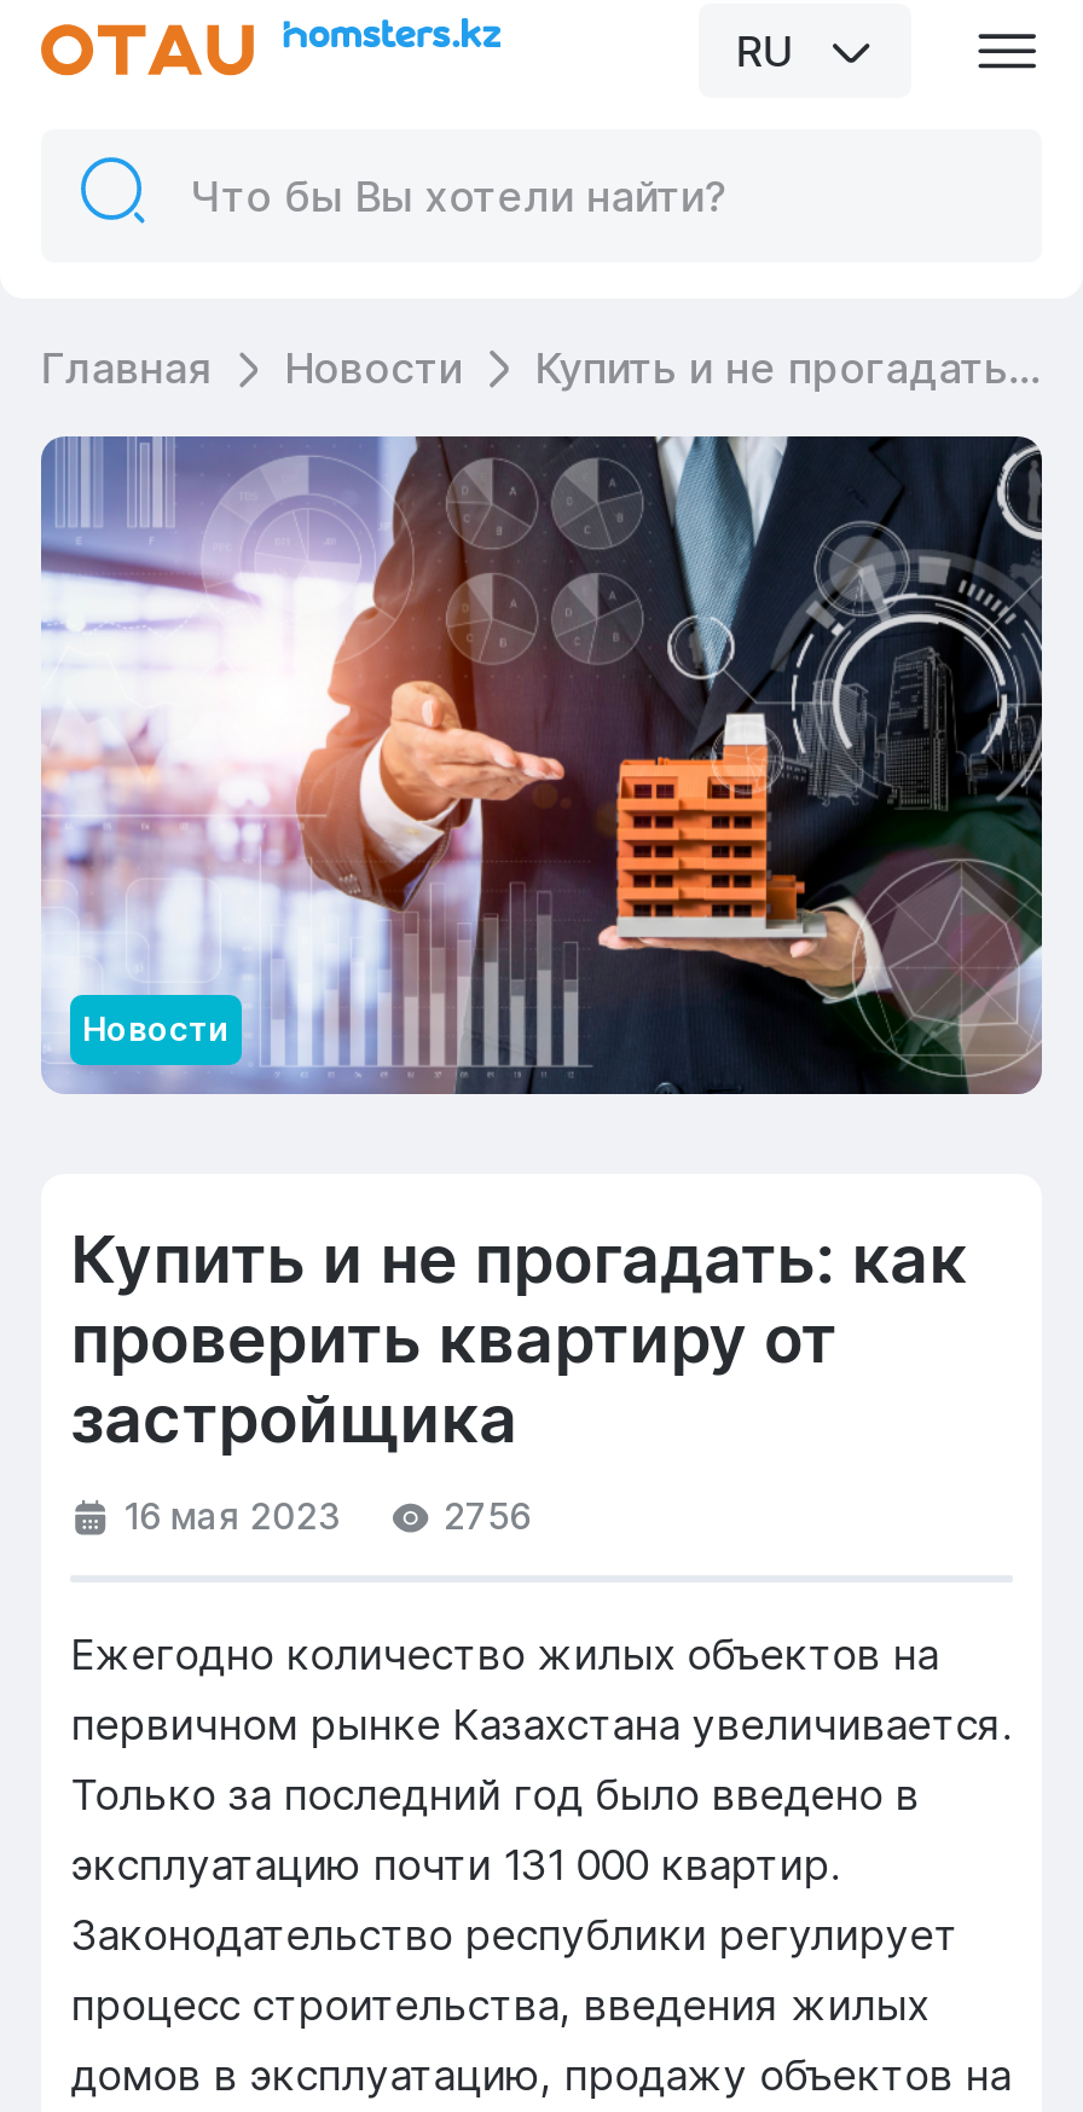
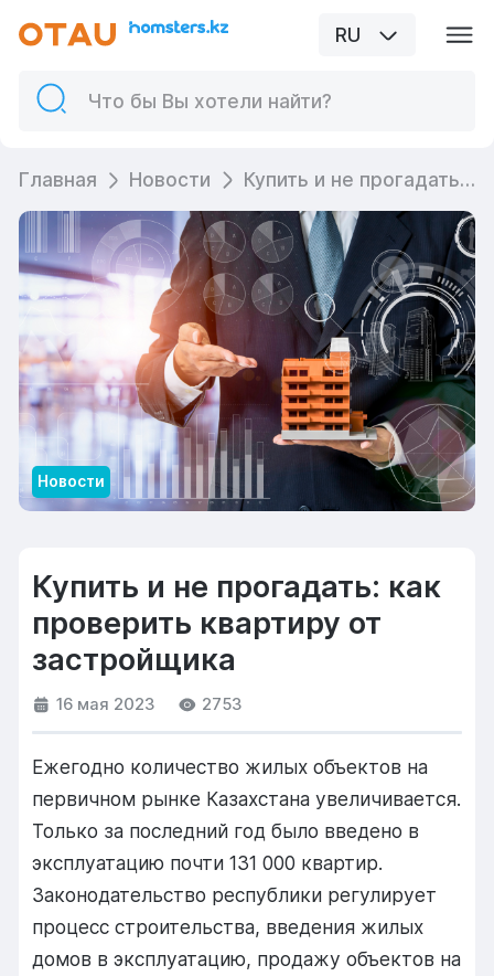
- 2756
+ 2753
